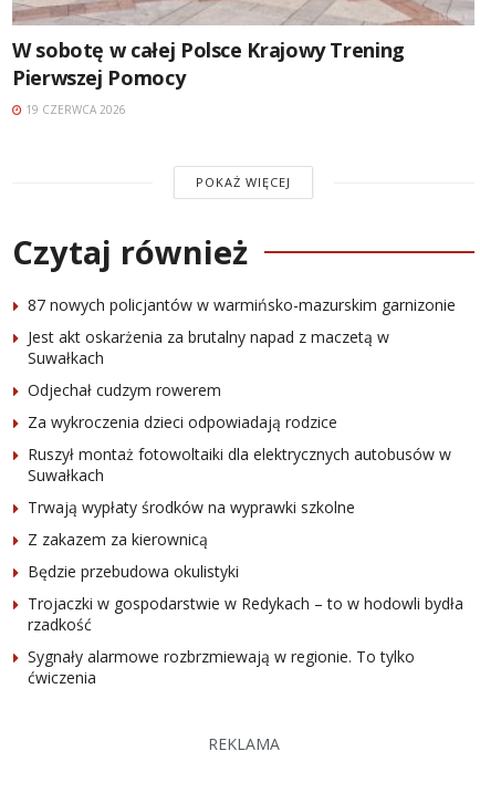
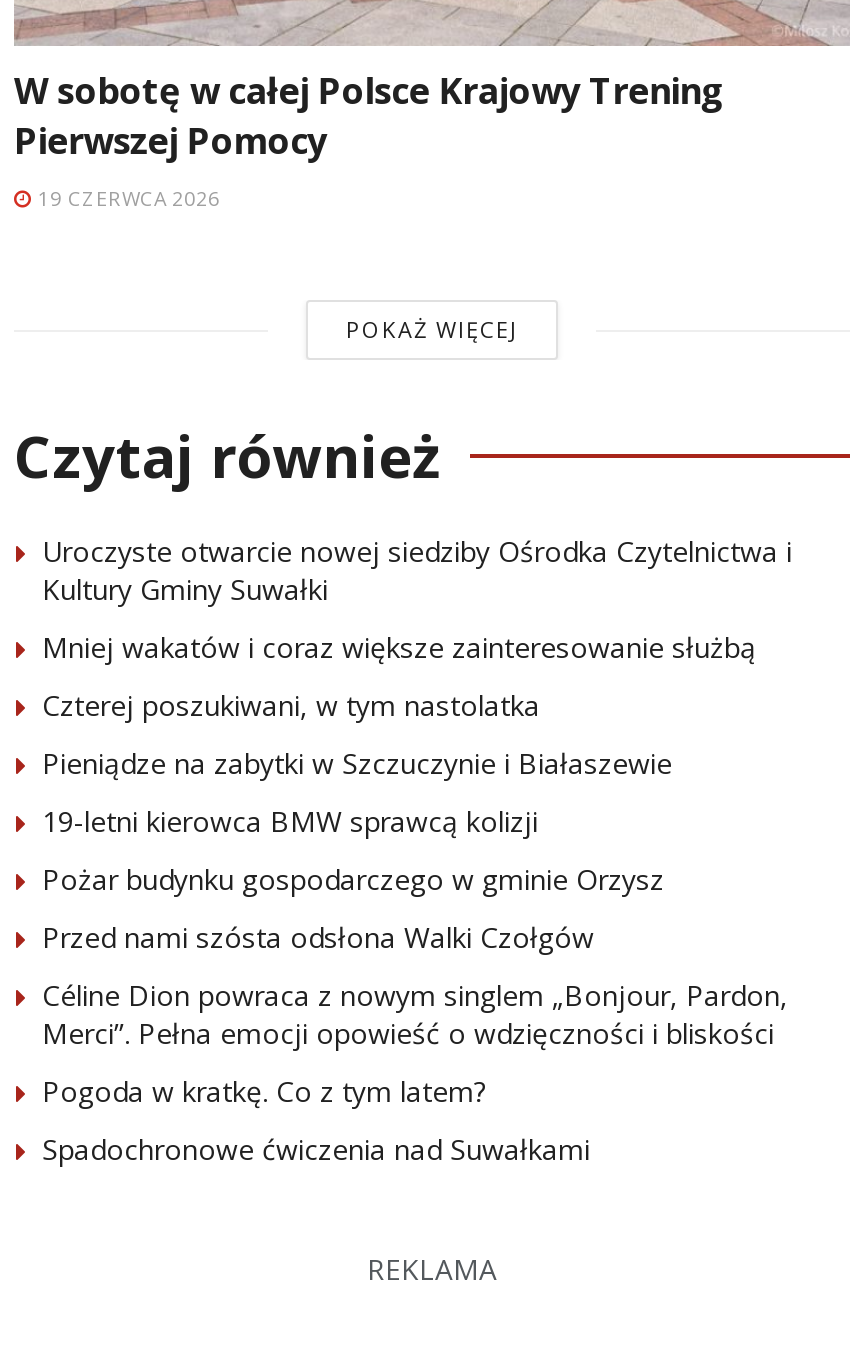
- 87 nowych policjantów w warmińsko-mazurskim garnizonie
+ Uroczyste otwarcie nowej siedziby Ośrodka Czytelnictwa i
+ Kultury Gminy Suwałki

- Jest akt oskarżenia za brutalny napad z maczetą w
- Suwałkach
+ Mniej wakatów i coraz większe zainteresowanie służbą

- Odjechał cudzym rowerem
+ Czterej poszukiwani, w tym nastolatka

- Za wykroczenia dzieci odpowiadają rodzice
+ Pieniądze na zabytki w Szczuczynie i Białaszewie

- Ruszył montaż fotowoltaiki dla elektrycznych autobusów w
- Suwałkach
+ 19-letni kierowca BMW sprawcą kolizji

- Trwają wypłaty środków na wyprawki szkolne
+ Pożar budynku gospodarczego w gminie Orzysz

- Z zakazem za kierownicą
+ Przed nami szósta odsłona Walki Czołgów

- Będzie przebudowa okulistyki
+ Céline Dion powraca z nowym singlem „Bonjour, Pardon,
+ Merci”. Pełna emocji opowieść o wdzięczności i bliskości

- Trojaczki w gospodarstwie w Redykach – to w hodowli bydła
- rzadkość
+ Pogoda w kratkę. Co z tym latem?

- Sygnały alarmowe rozbrzmiewają w regionie. To tylko
- ćwiczenia
+ Spadochronowe ćwiczenia nad Suwałkami
